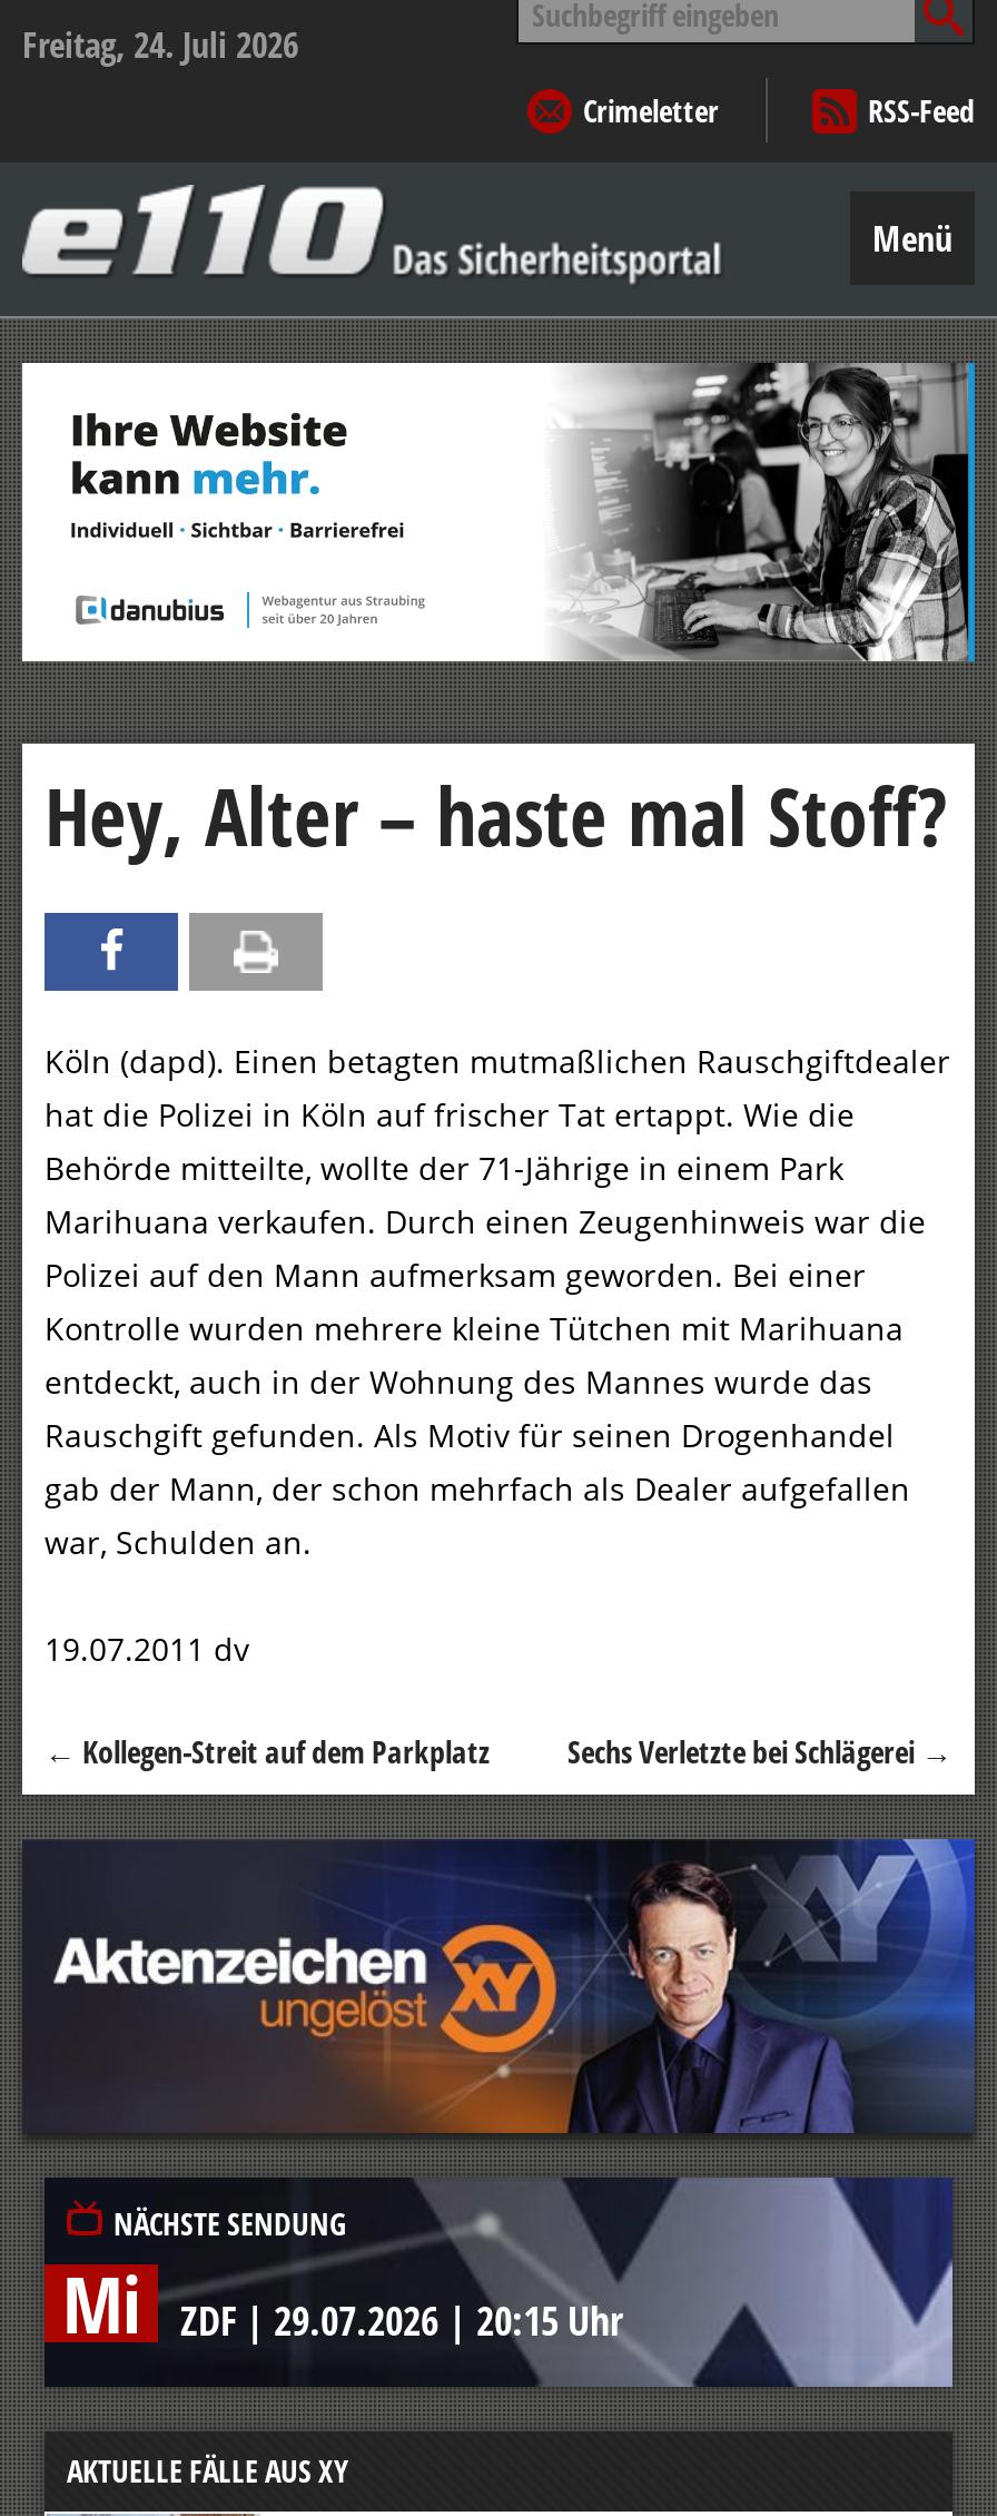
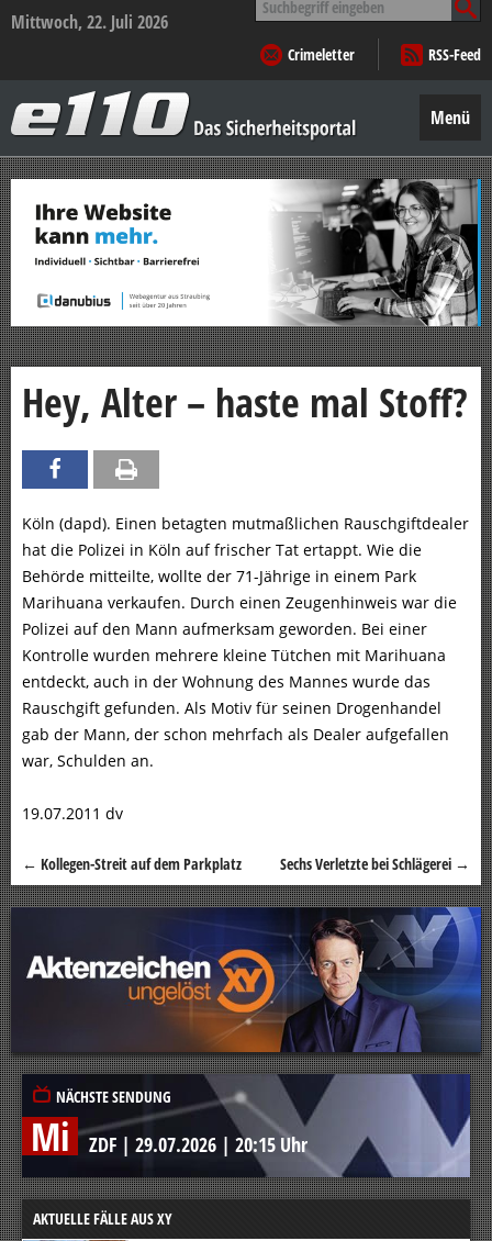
- Freitag, 24. Juli 2026
+ Mittwoch, 22. Juli 2026
